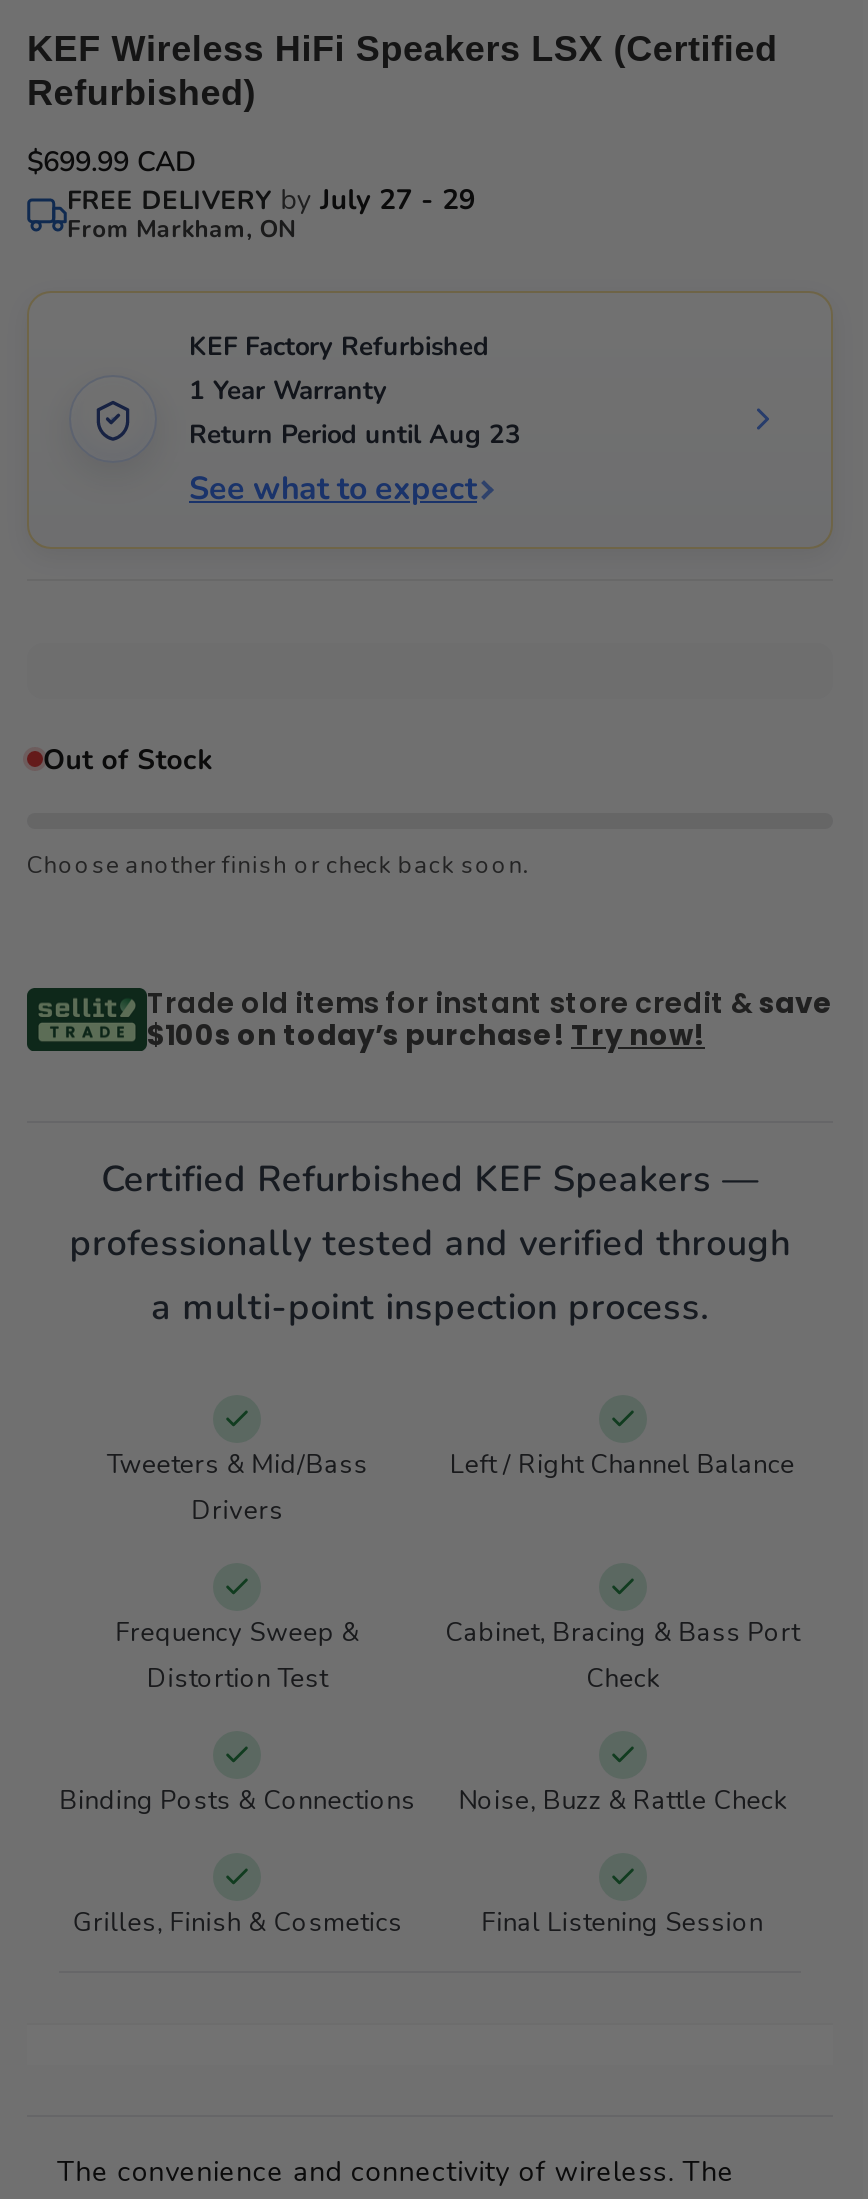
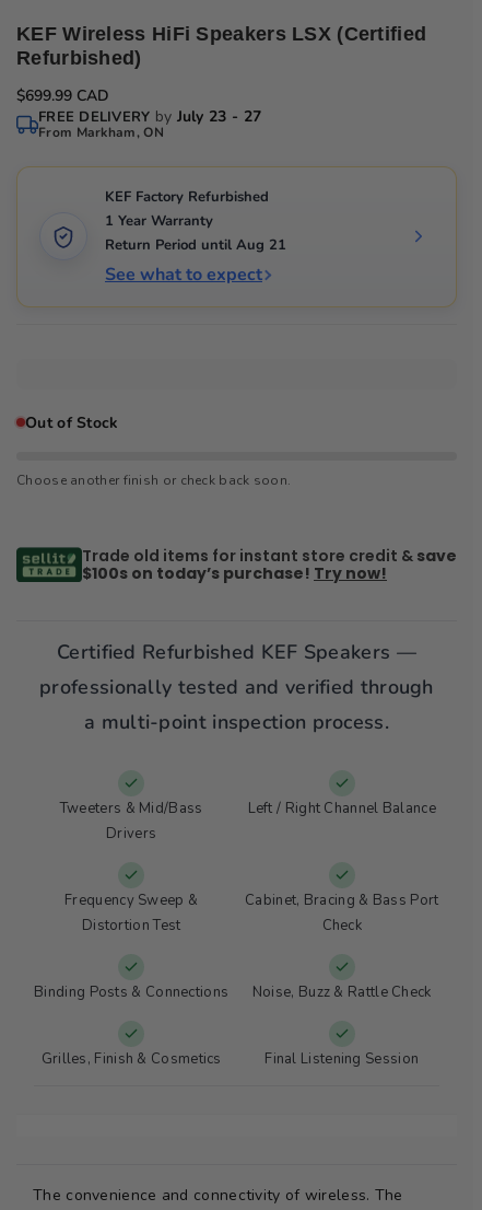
- FREE DELIVERY by July 27 - 29
+ FREE DELIVERY by July 23 - 27

- Return Period until Aug 23
+ Return Period until Aug 21
